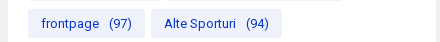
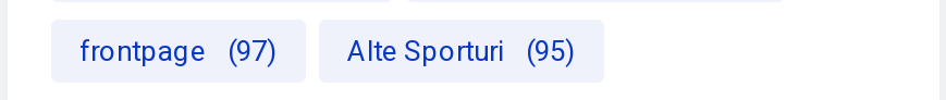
- Alte Sporturi (94)
+ Alte Sporturi (95)
